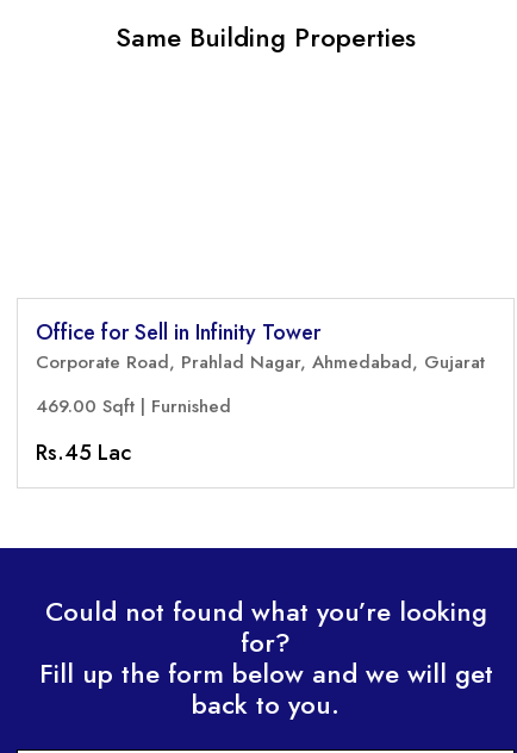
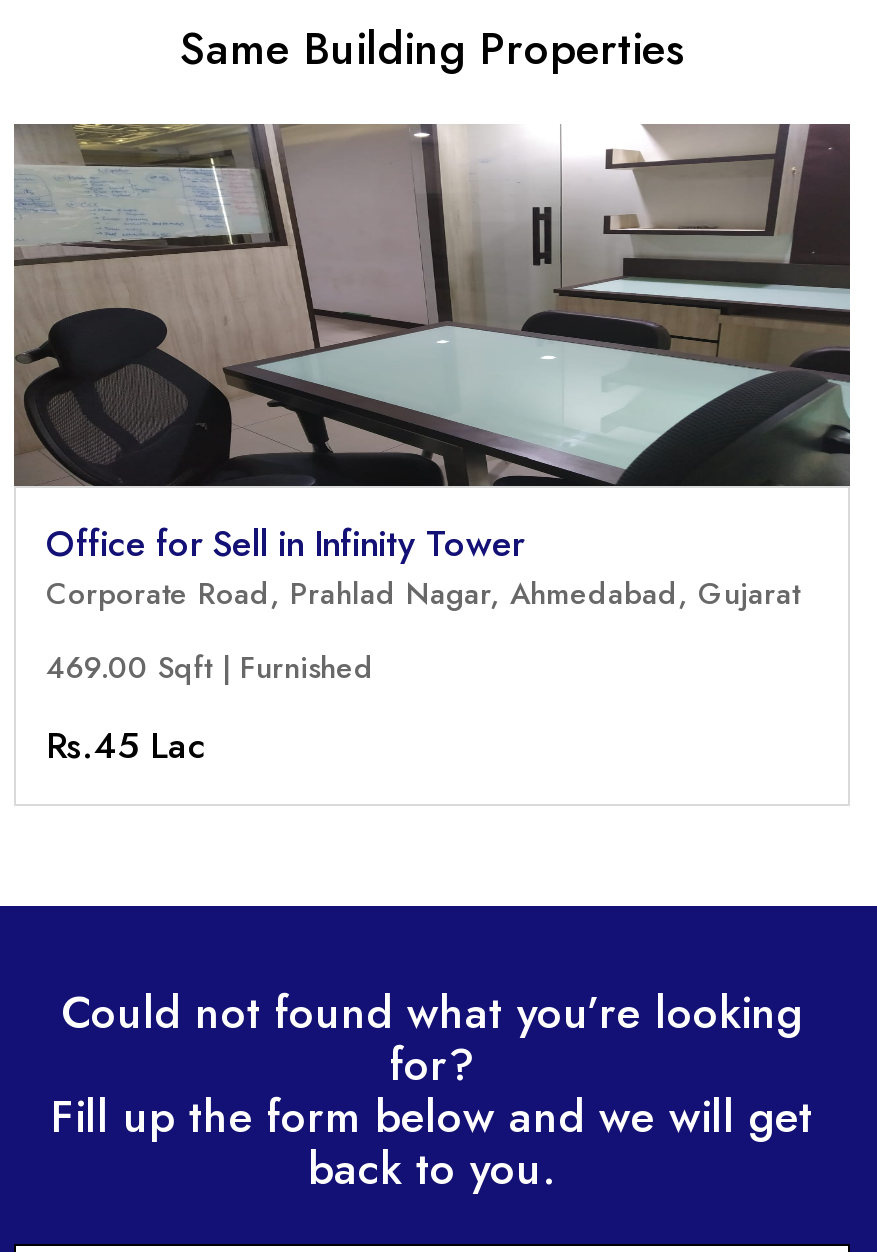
+ [image]
